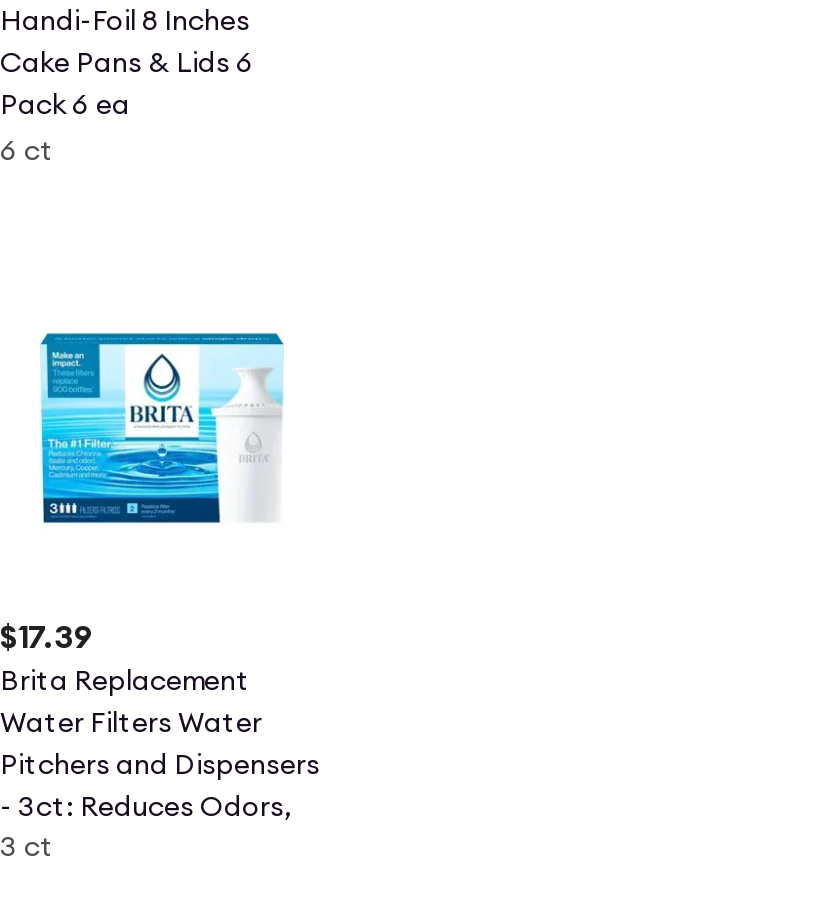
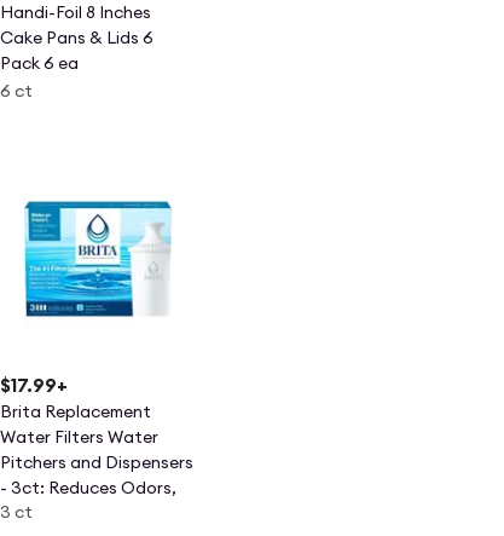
- $17.39
+ $17.99+
